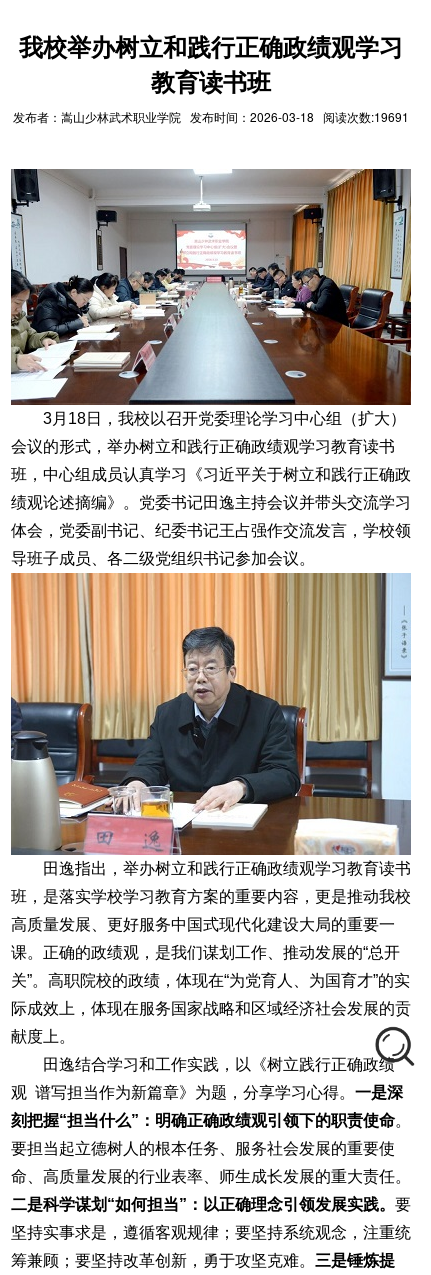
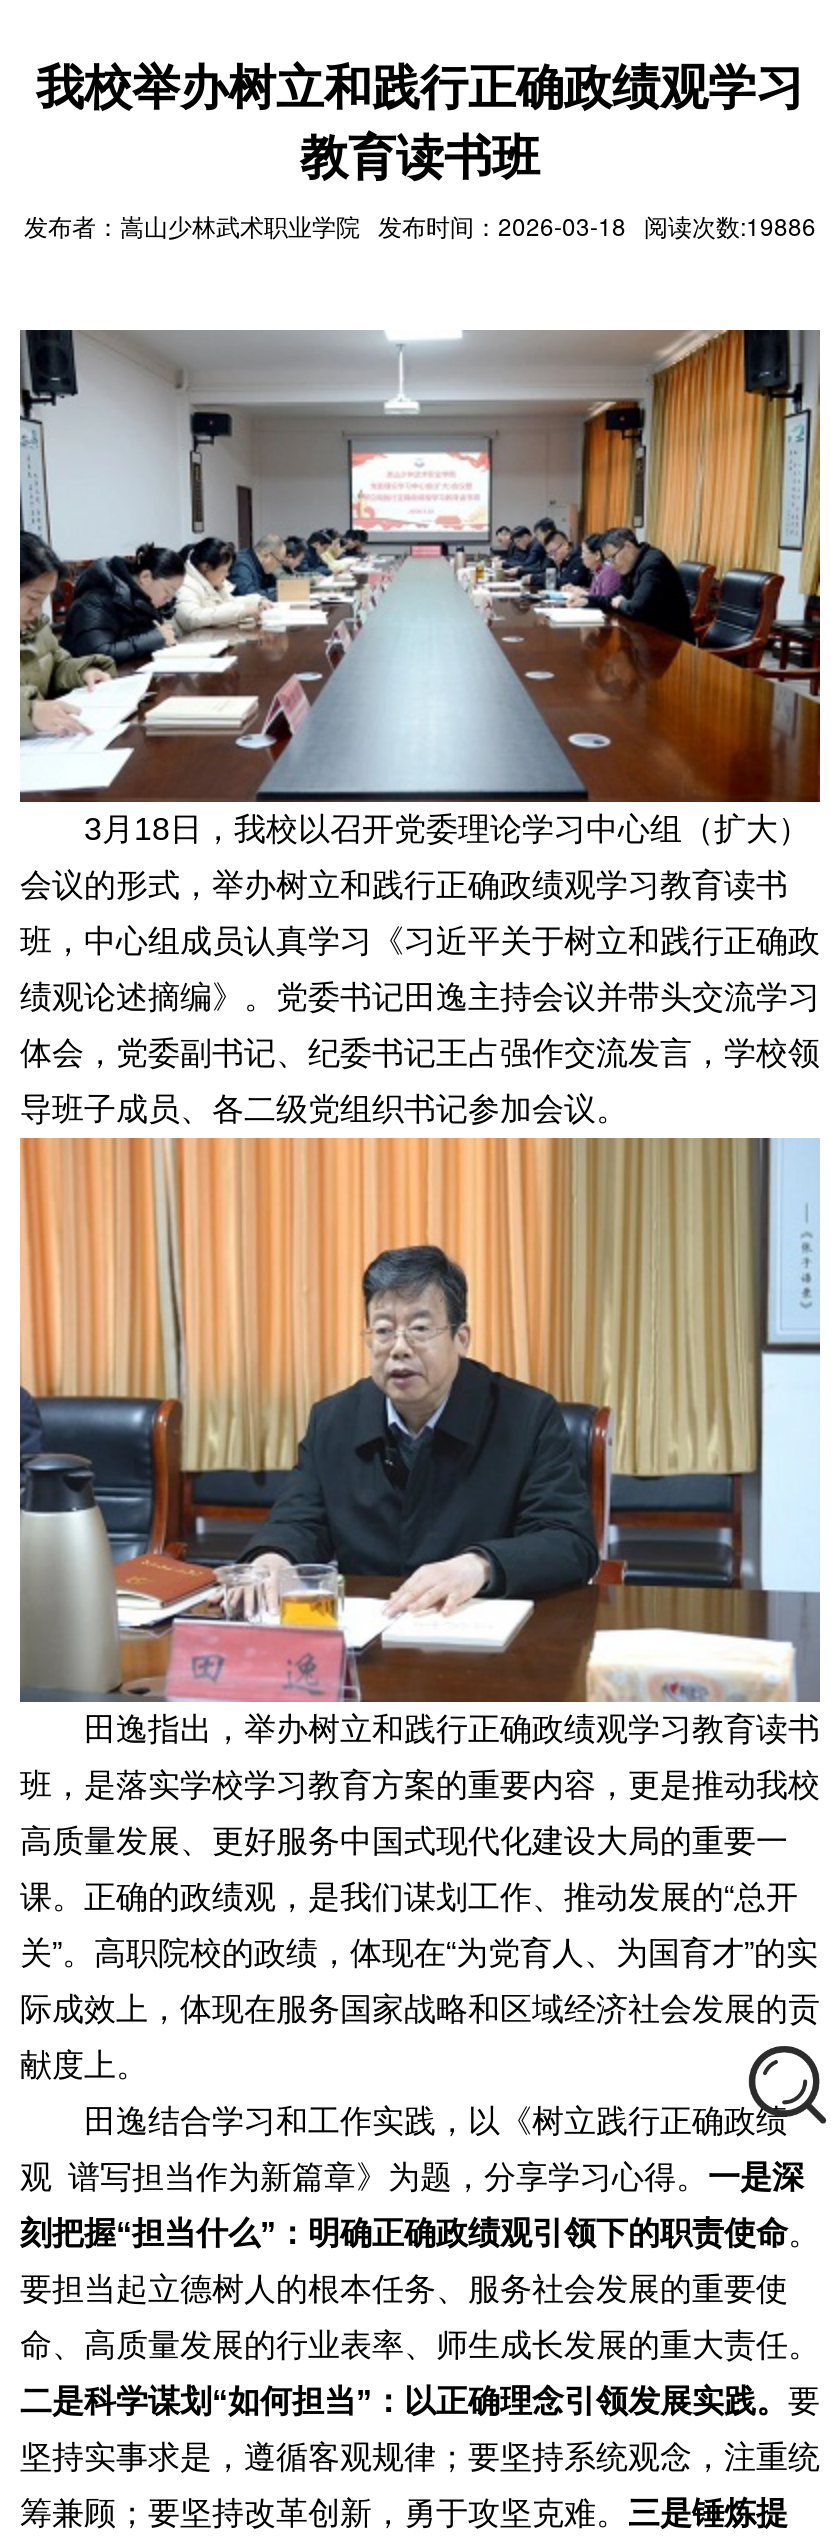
- 发布者：嵩山少林武术职业学院 发布时间：2026-03-18 阅读次数:19691
+ 发布者：嵩山少林武术职业学院 发布时间：2026-03-18 阅读次数:19886
